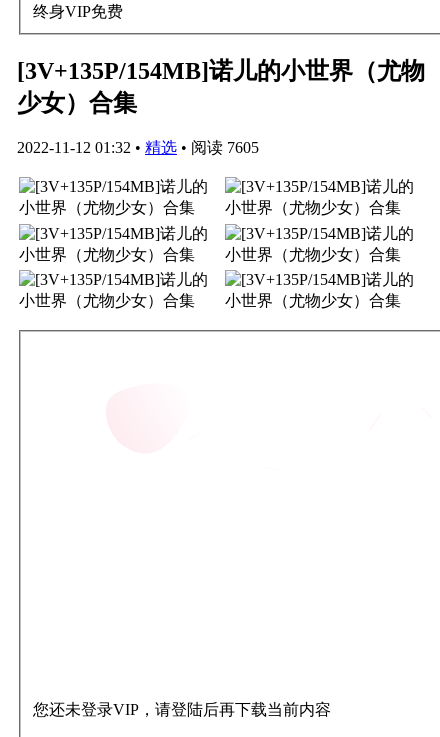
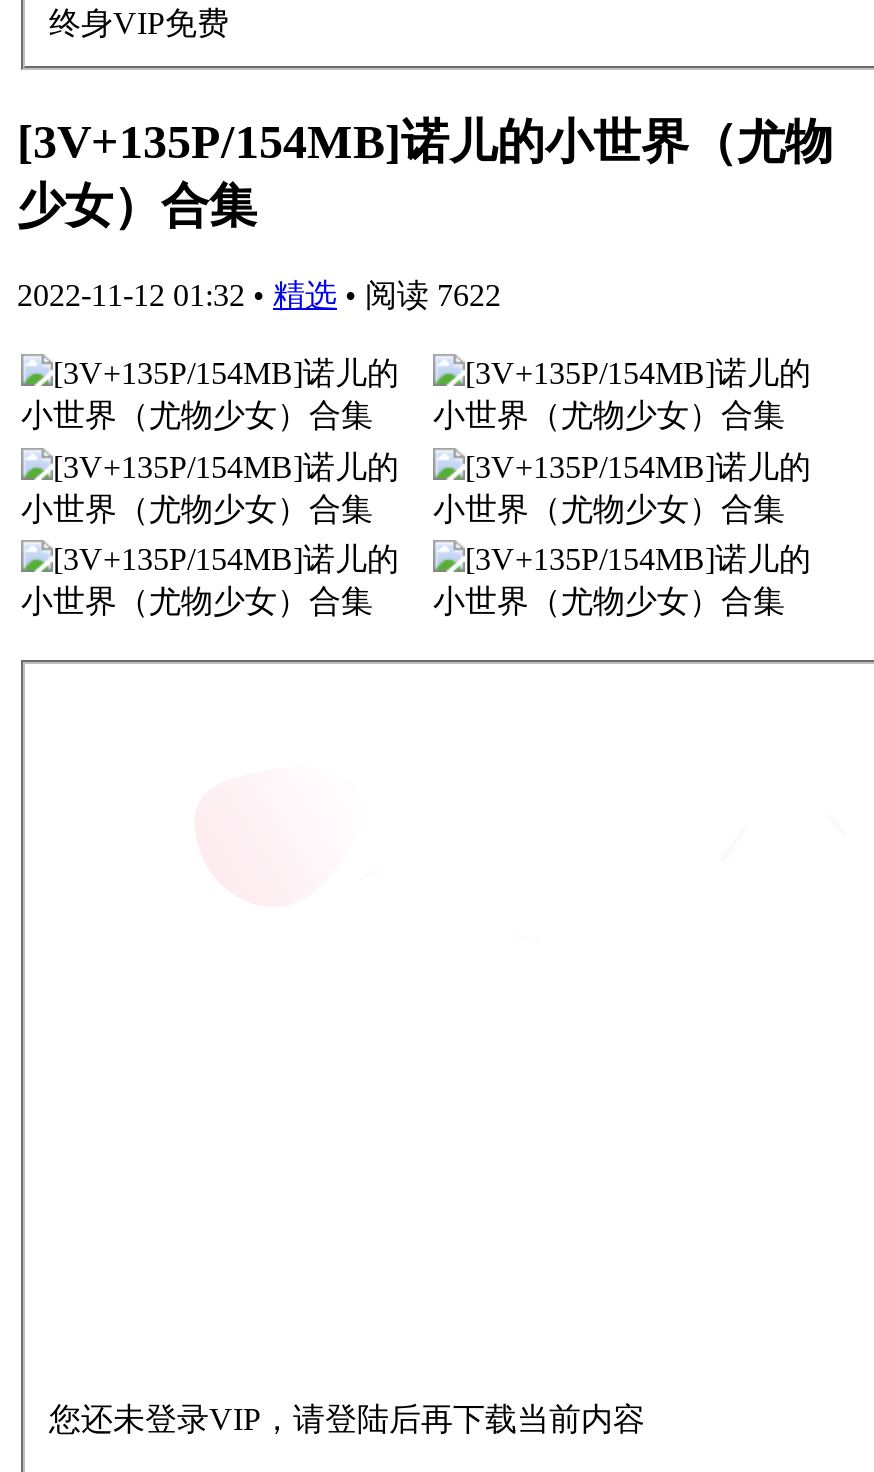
- 2022-11-12 01:32 • 精选 • 阅读 7605
+ 2022-11-12 01:32 • 精选 • 阅读 7622
